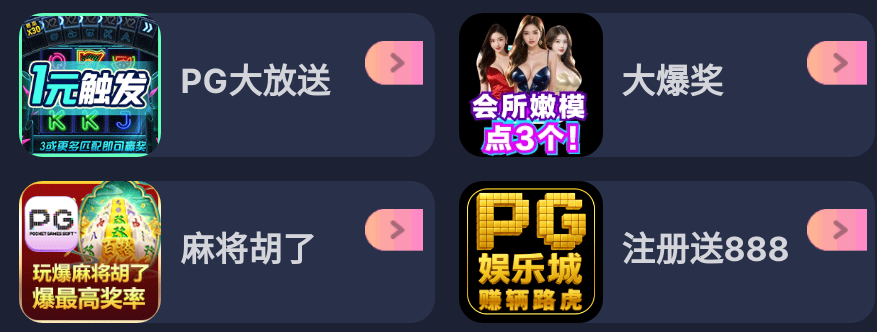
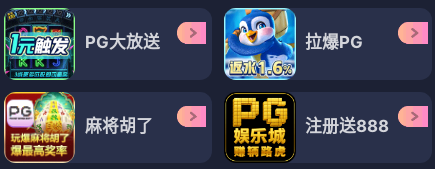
- [image]
- 大爆奖
+ [image]
+ 拉爆PG
